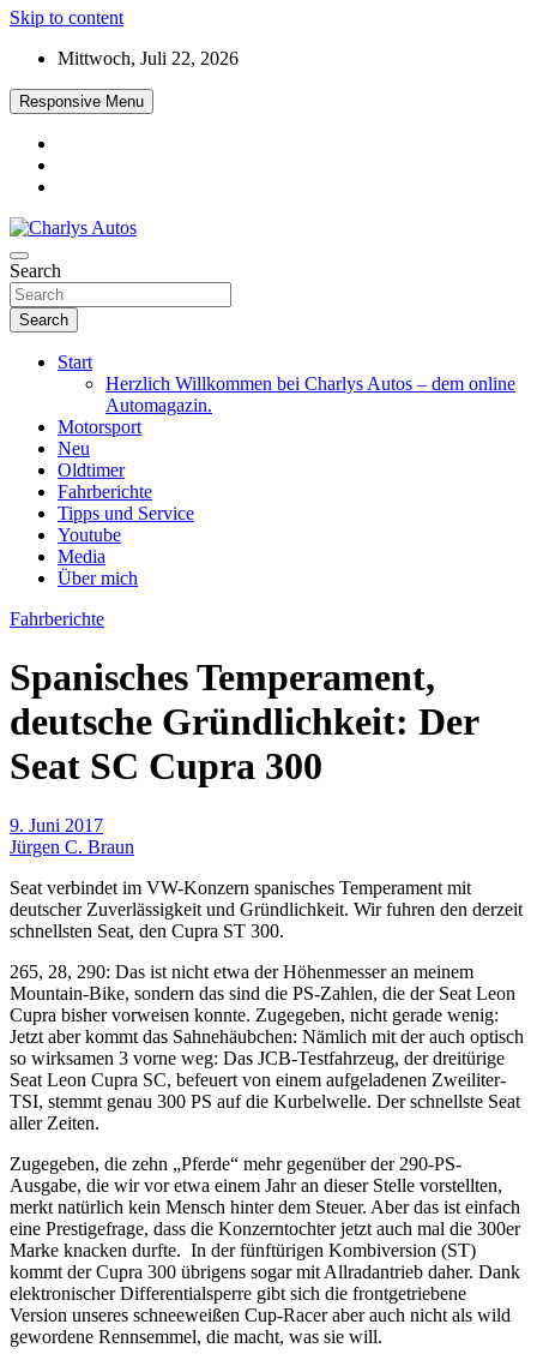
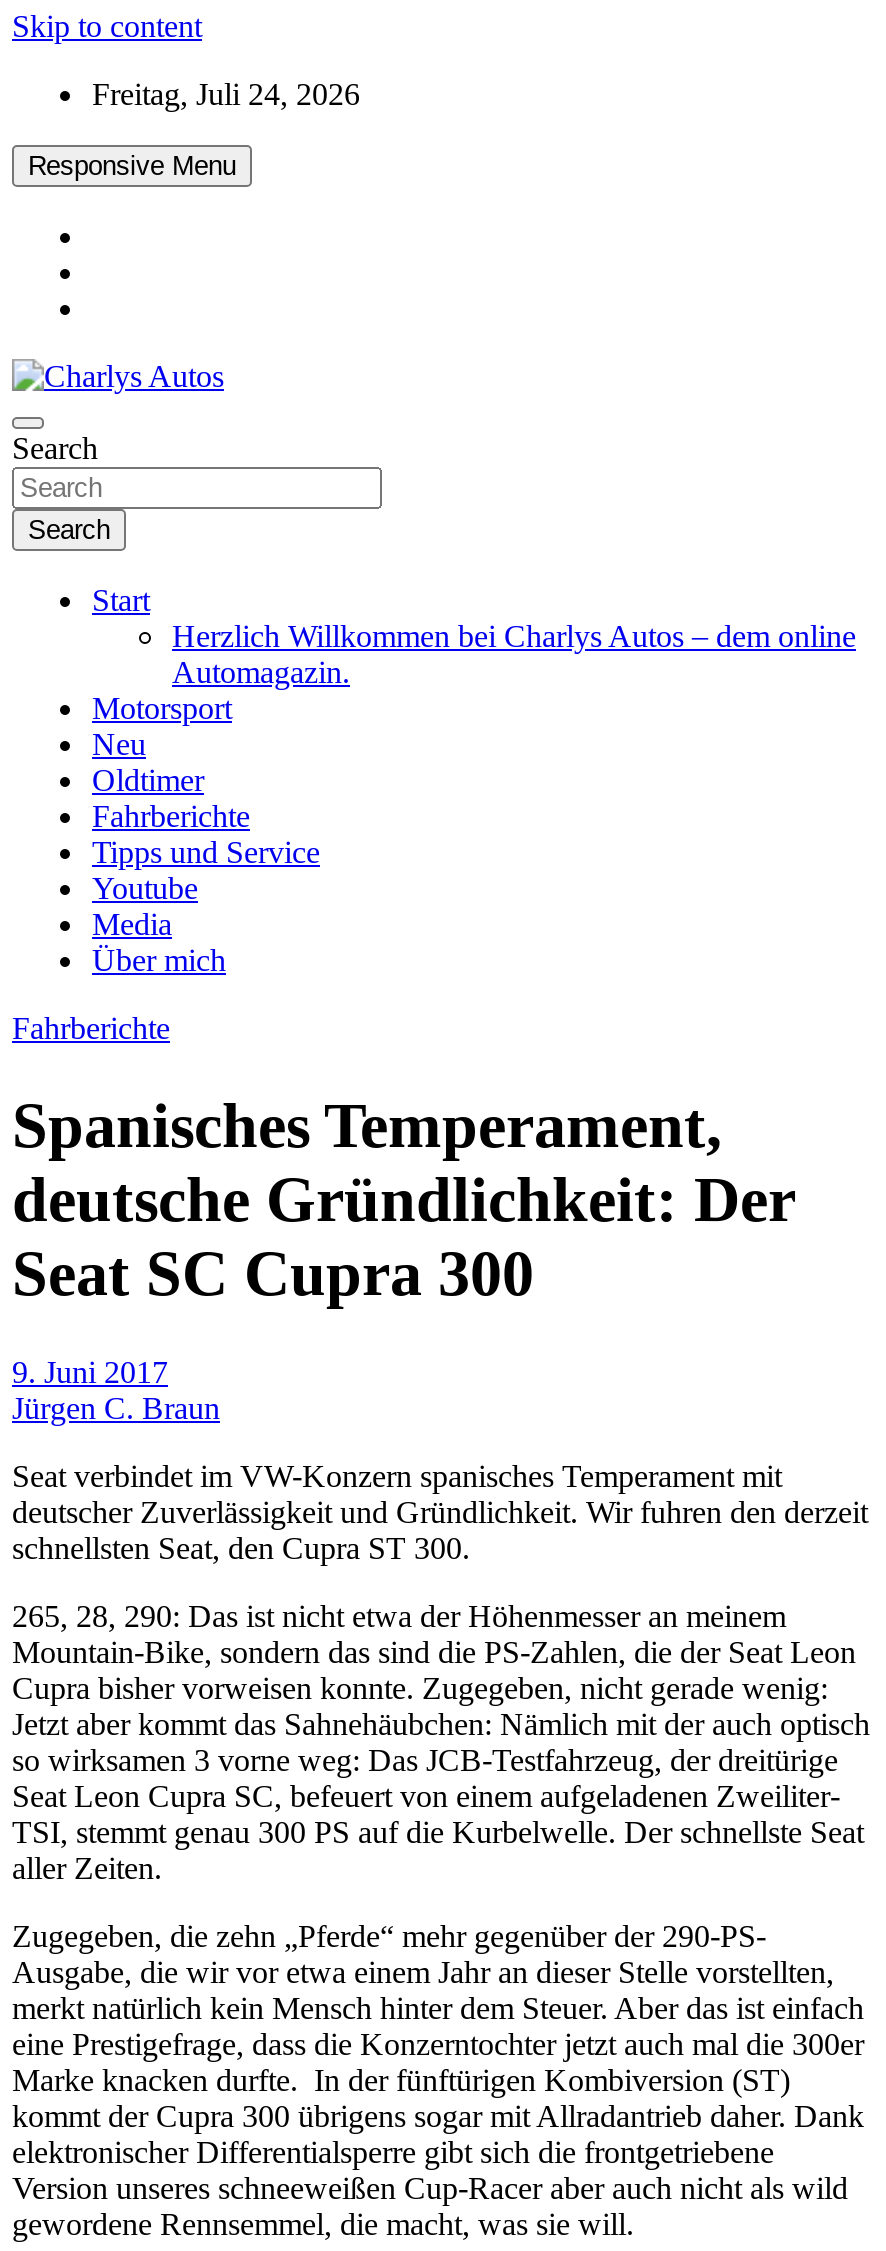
- Mittwoch, Juli 22, 2026
+ Freitag, Juli 24, 2026
